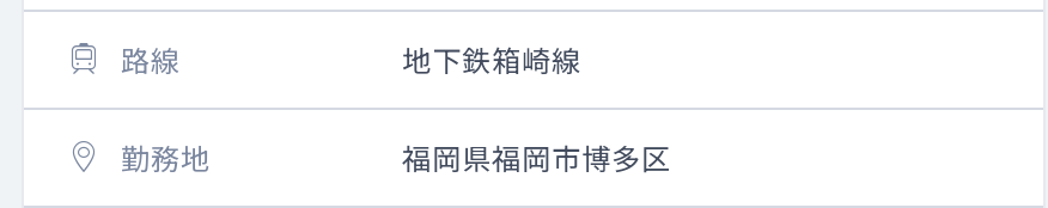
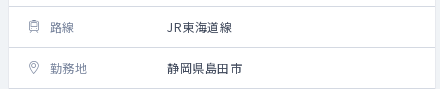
- 地下鉄箱崎線
+ JR東海道線

- 福岡県福岡市博多区
+ 静岡県島田市
